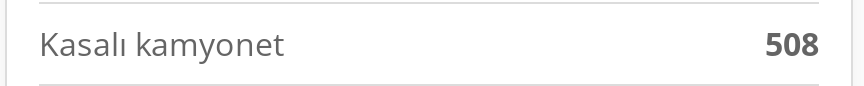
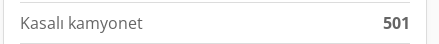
- 508
+ 501
